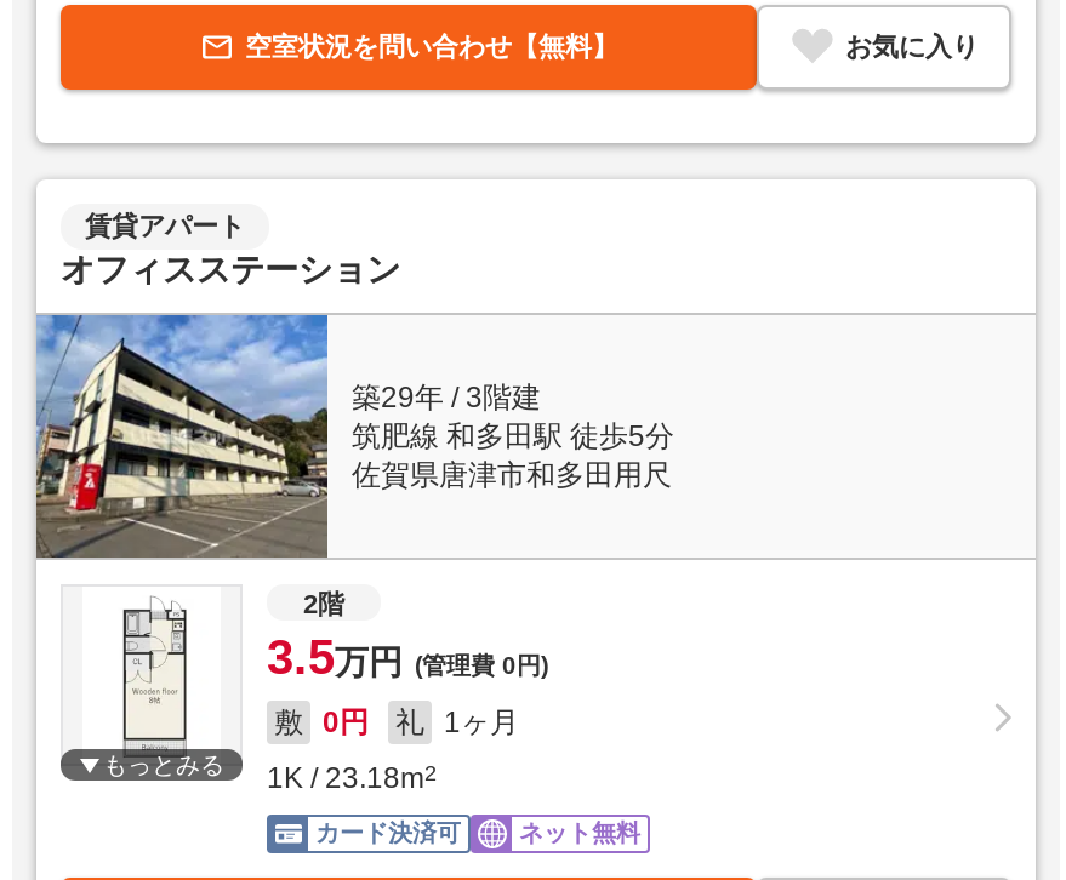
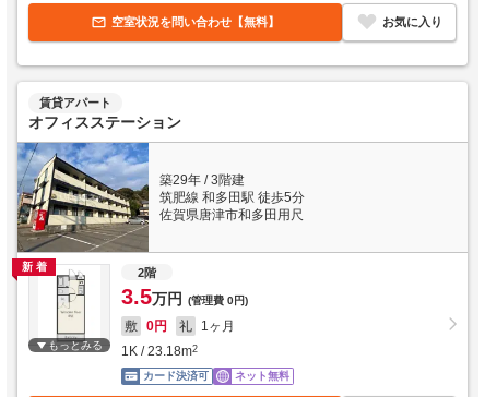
+ 新着
